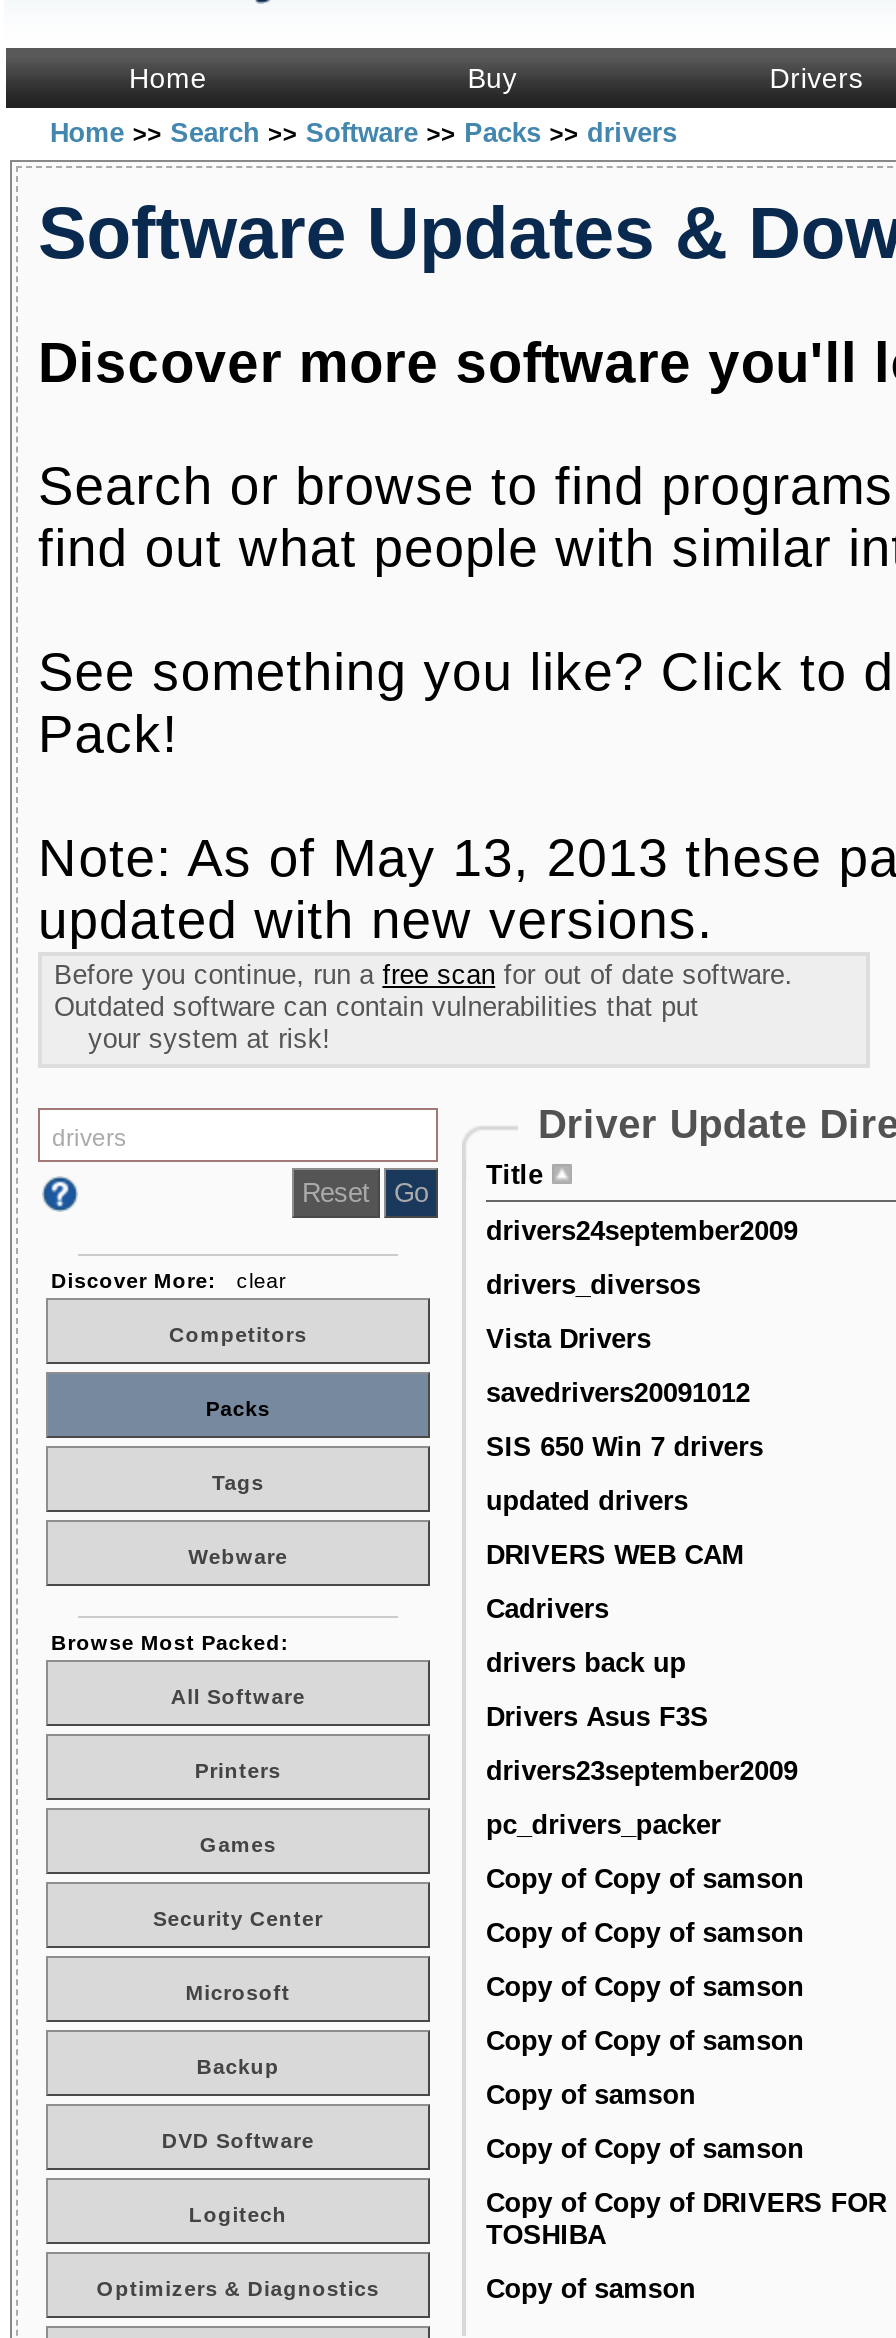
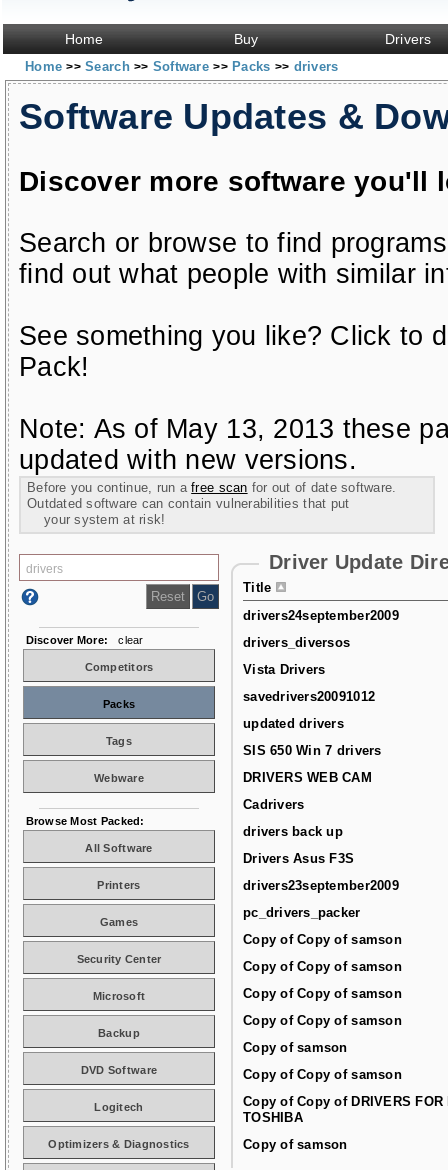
moved down: SIS 650 Win 7 drivers

moved up: updated drivers
